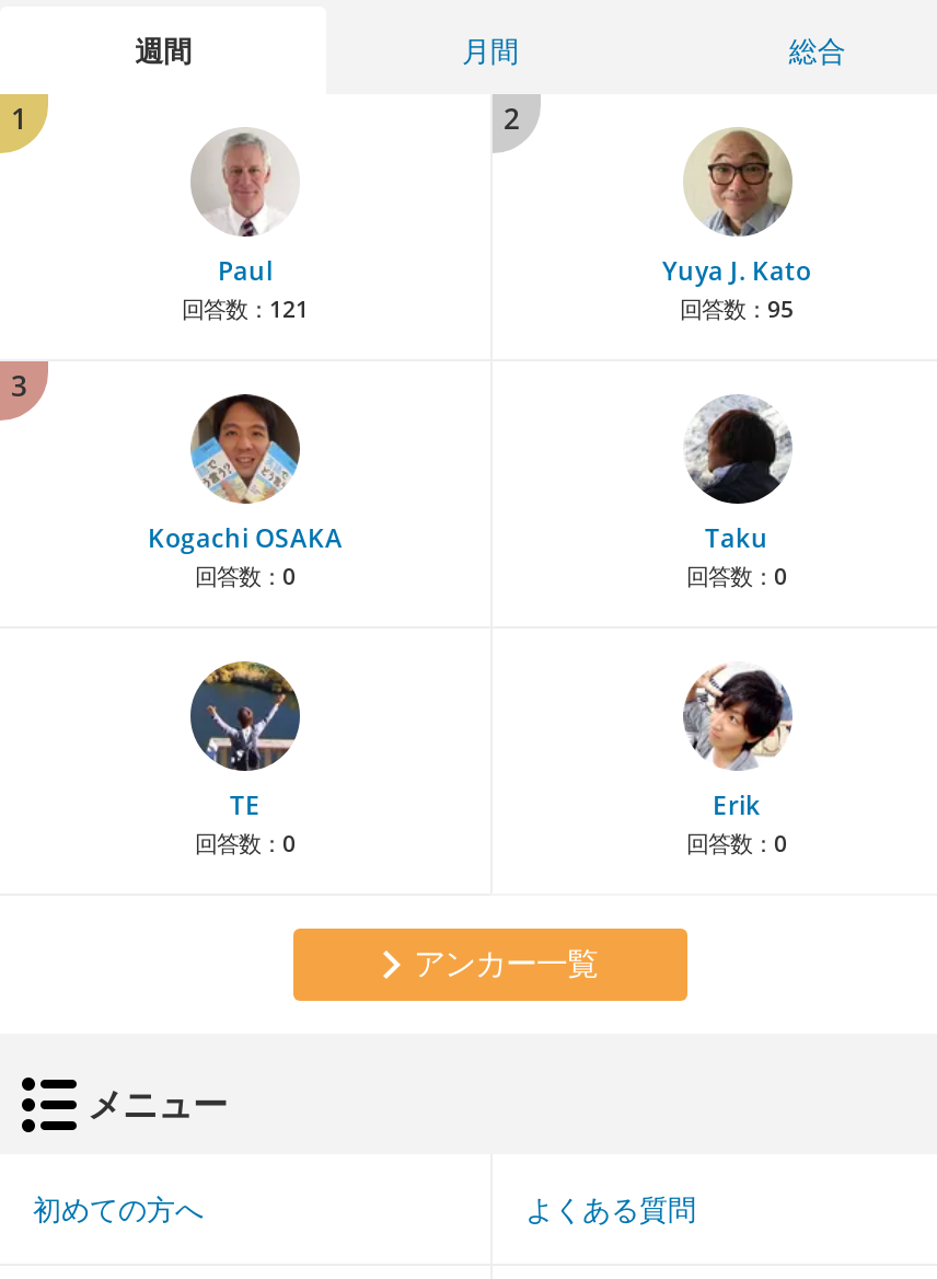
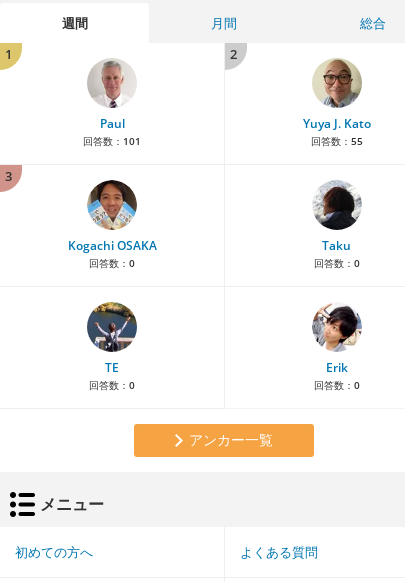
- 回答数：121
+ 回答数：101

- 回答数：95
+ 回答数：55
